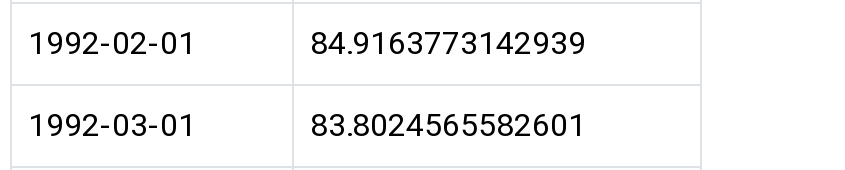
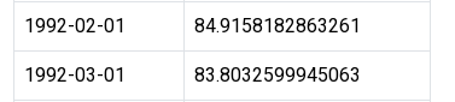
- 84.9163773142939
+ 84.9158182863261

- 83.8024565582601
+ 83.8032599945063
